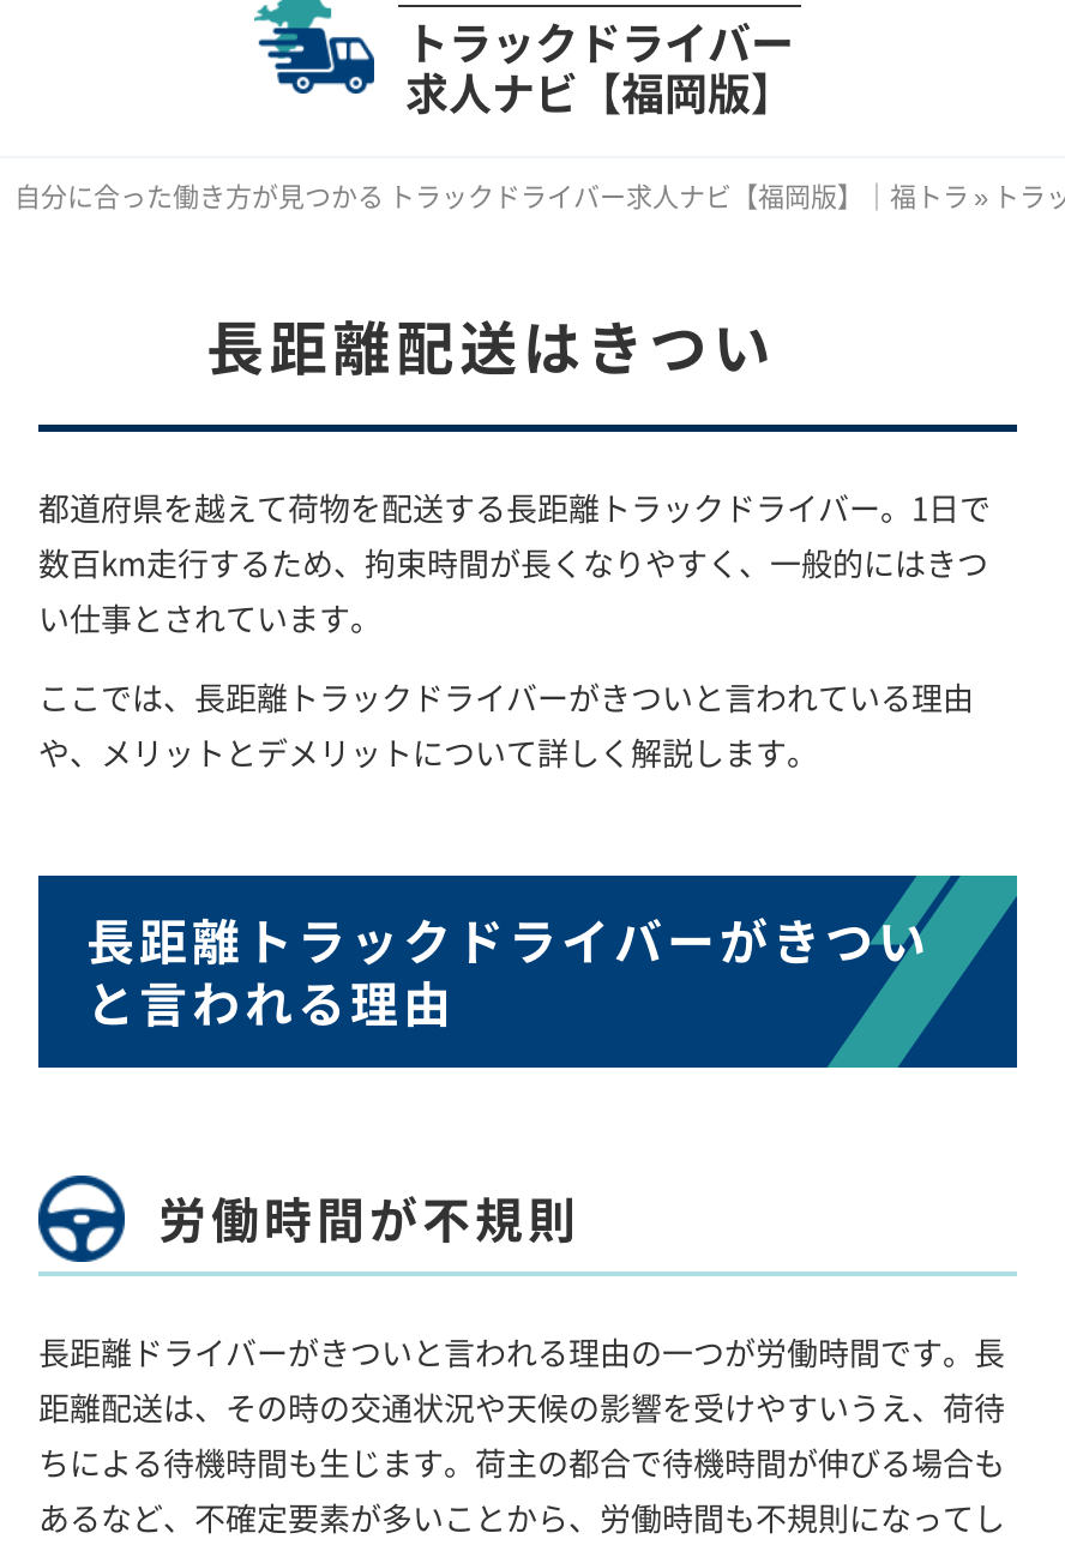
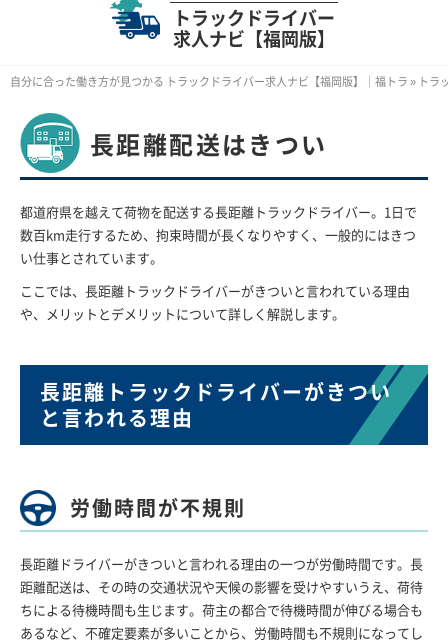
+ [image]
